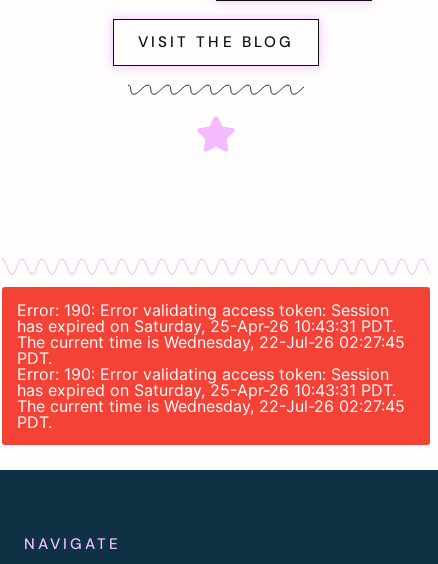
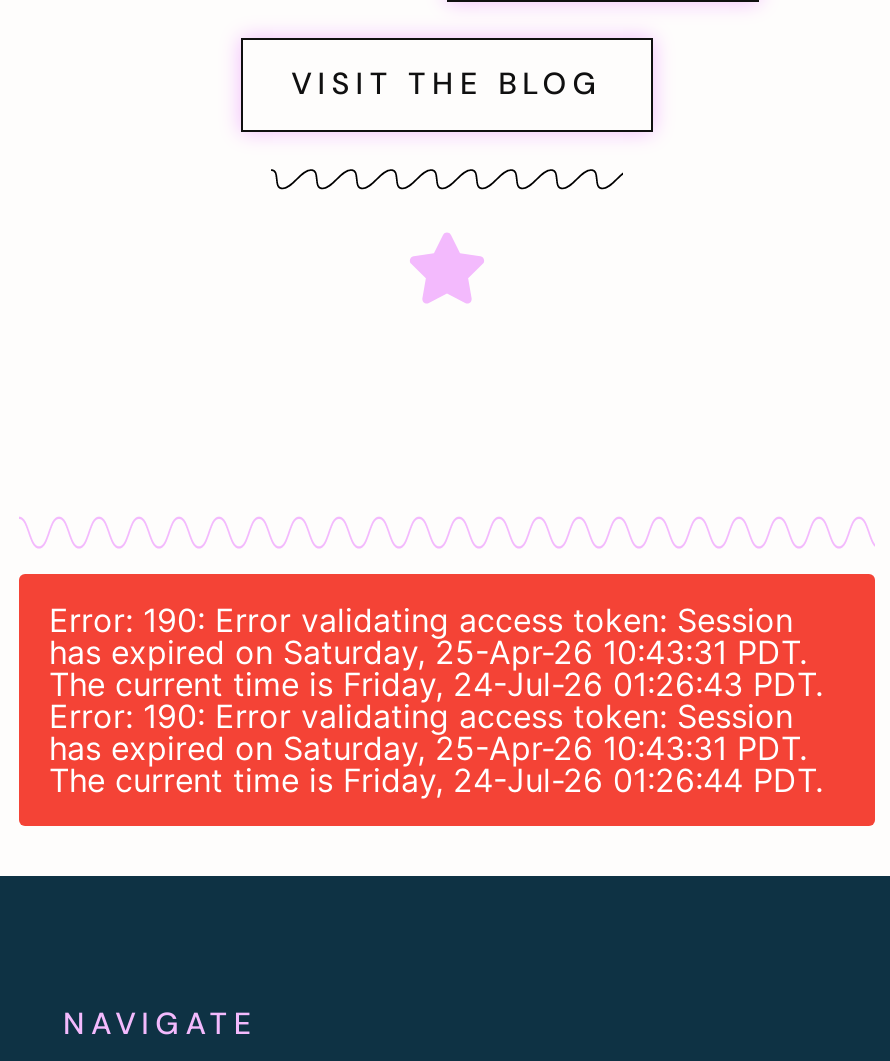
- The current time is Wednesday, 22-Jul-26 02:27:45
- PDT.
+ The current time is Friday, 24-Jul-26 01:26:43 PDT.

- The current time is Wednesday, 22-Jul-26 02:27:45
- PDT.
+ The current time is Friday, 24-Jul-26 01:26:44 PDT.
